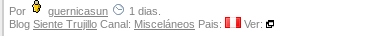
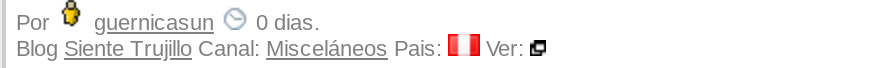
- Por guernicasun 1 dias.
+ Por guernicasun 0 dias.
